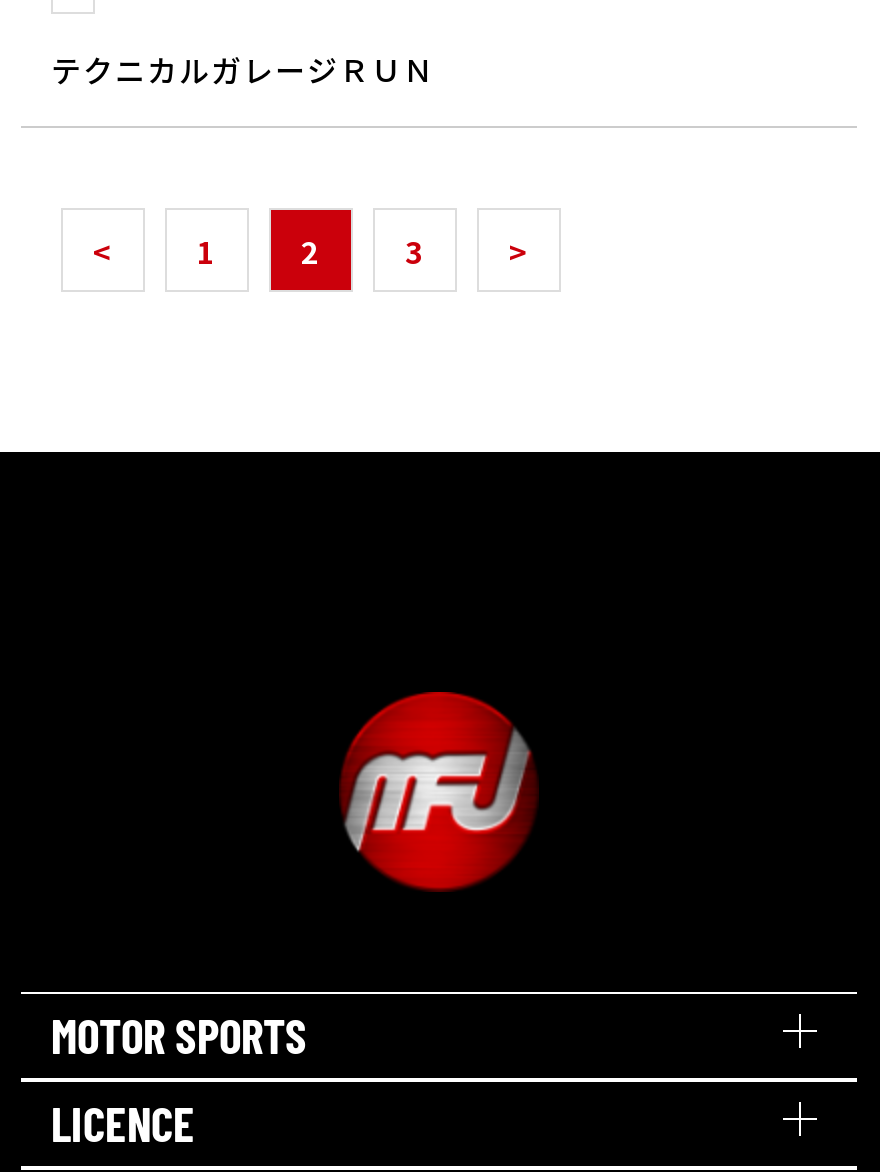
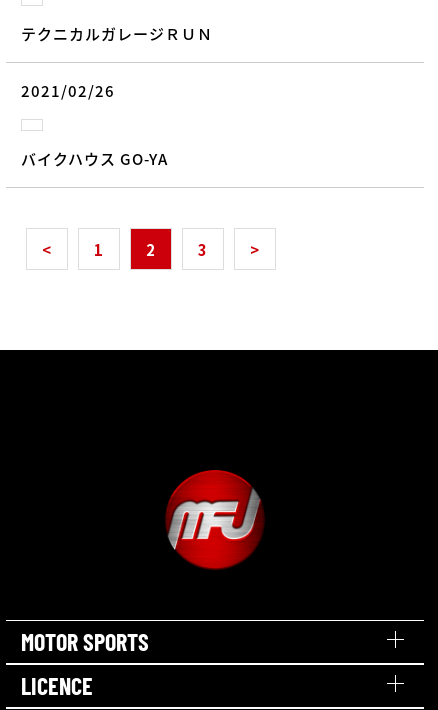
+ 2021/02/26
+ バイクハウス GO-YA
